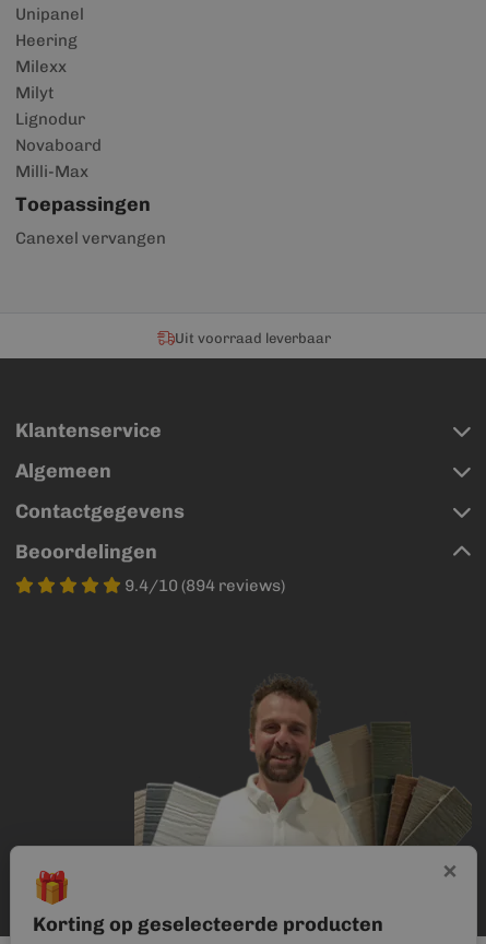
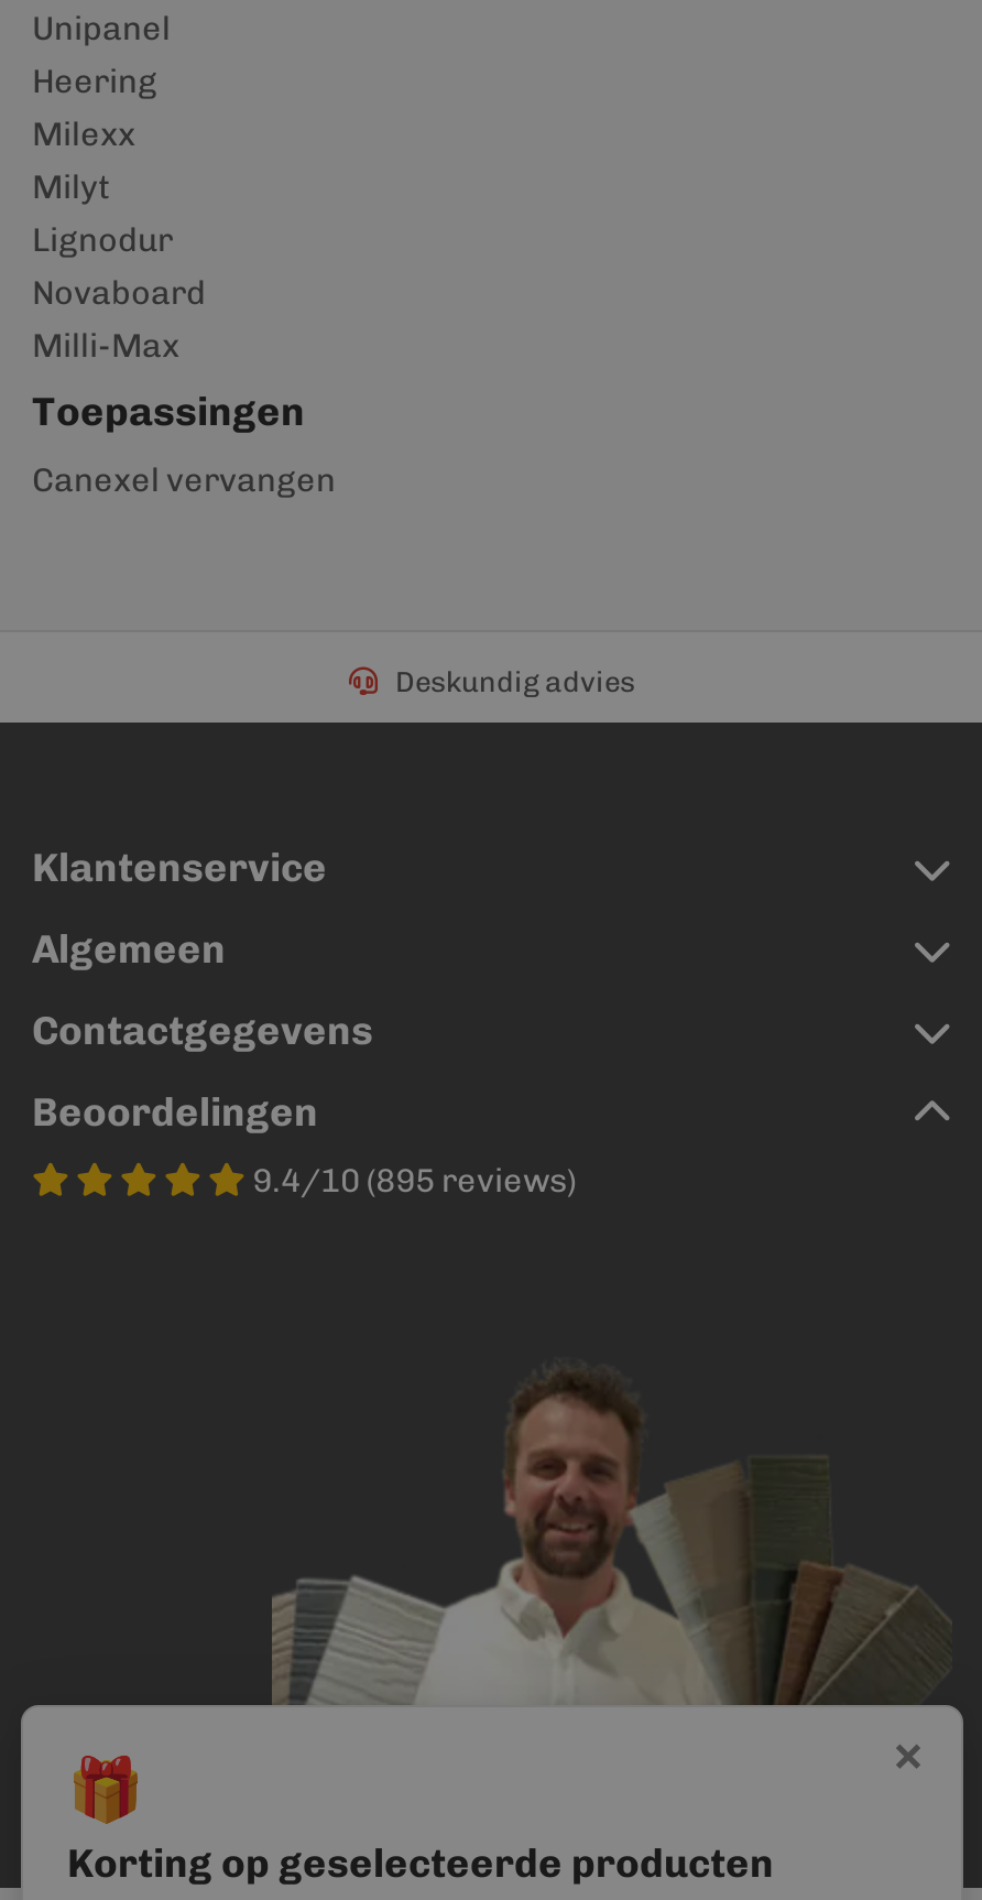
- Uit voorraad leverbaar
+ Deskundig advies

- 9.4/10 (894 reviews)
+ 9.4/10 (895 reviews)
